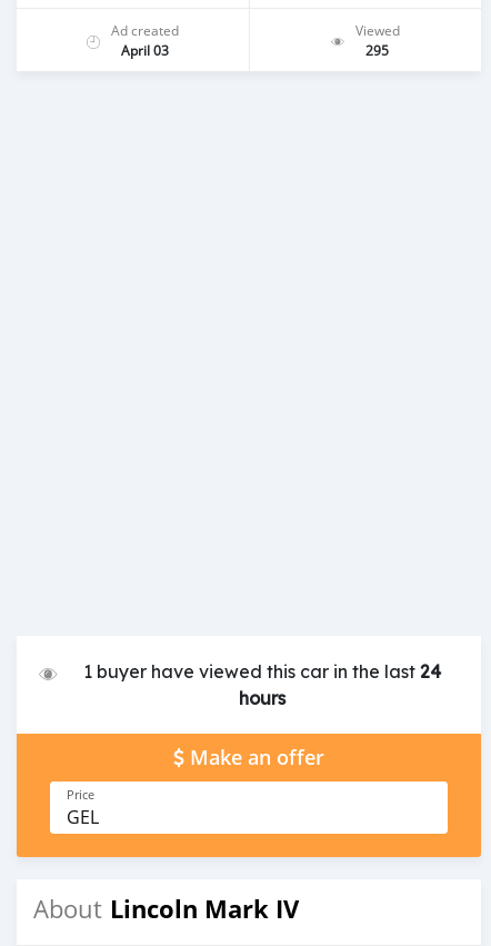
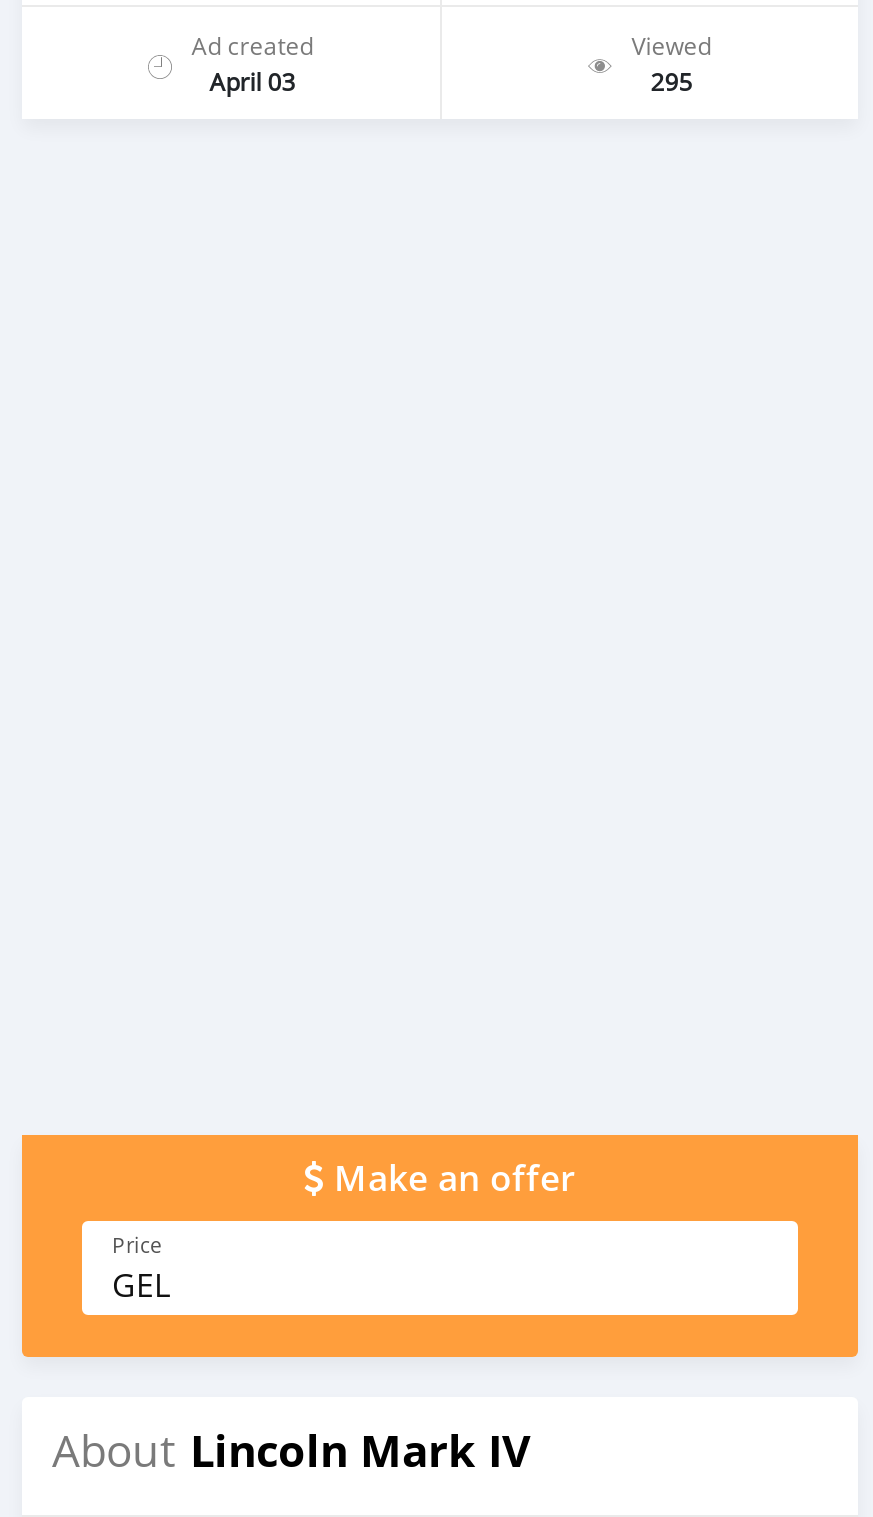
- 1 buyer have viewed this car in the last 24
- hours
